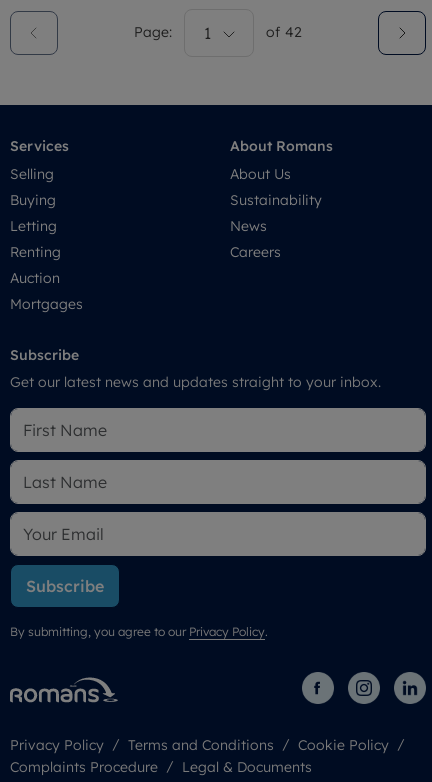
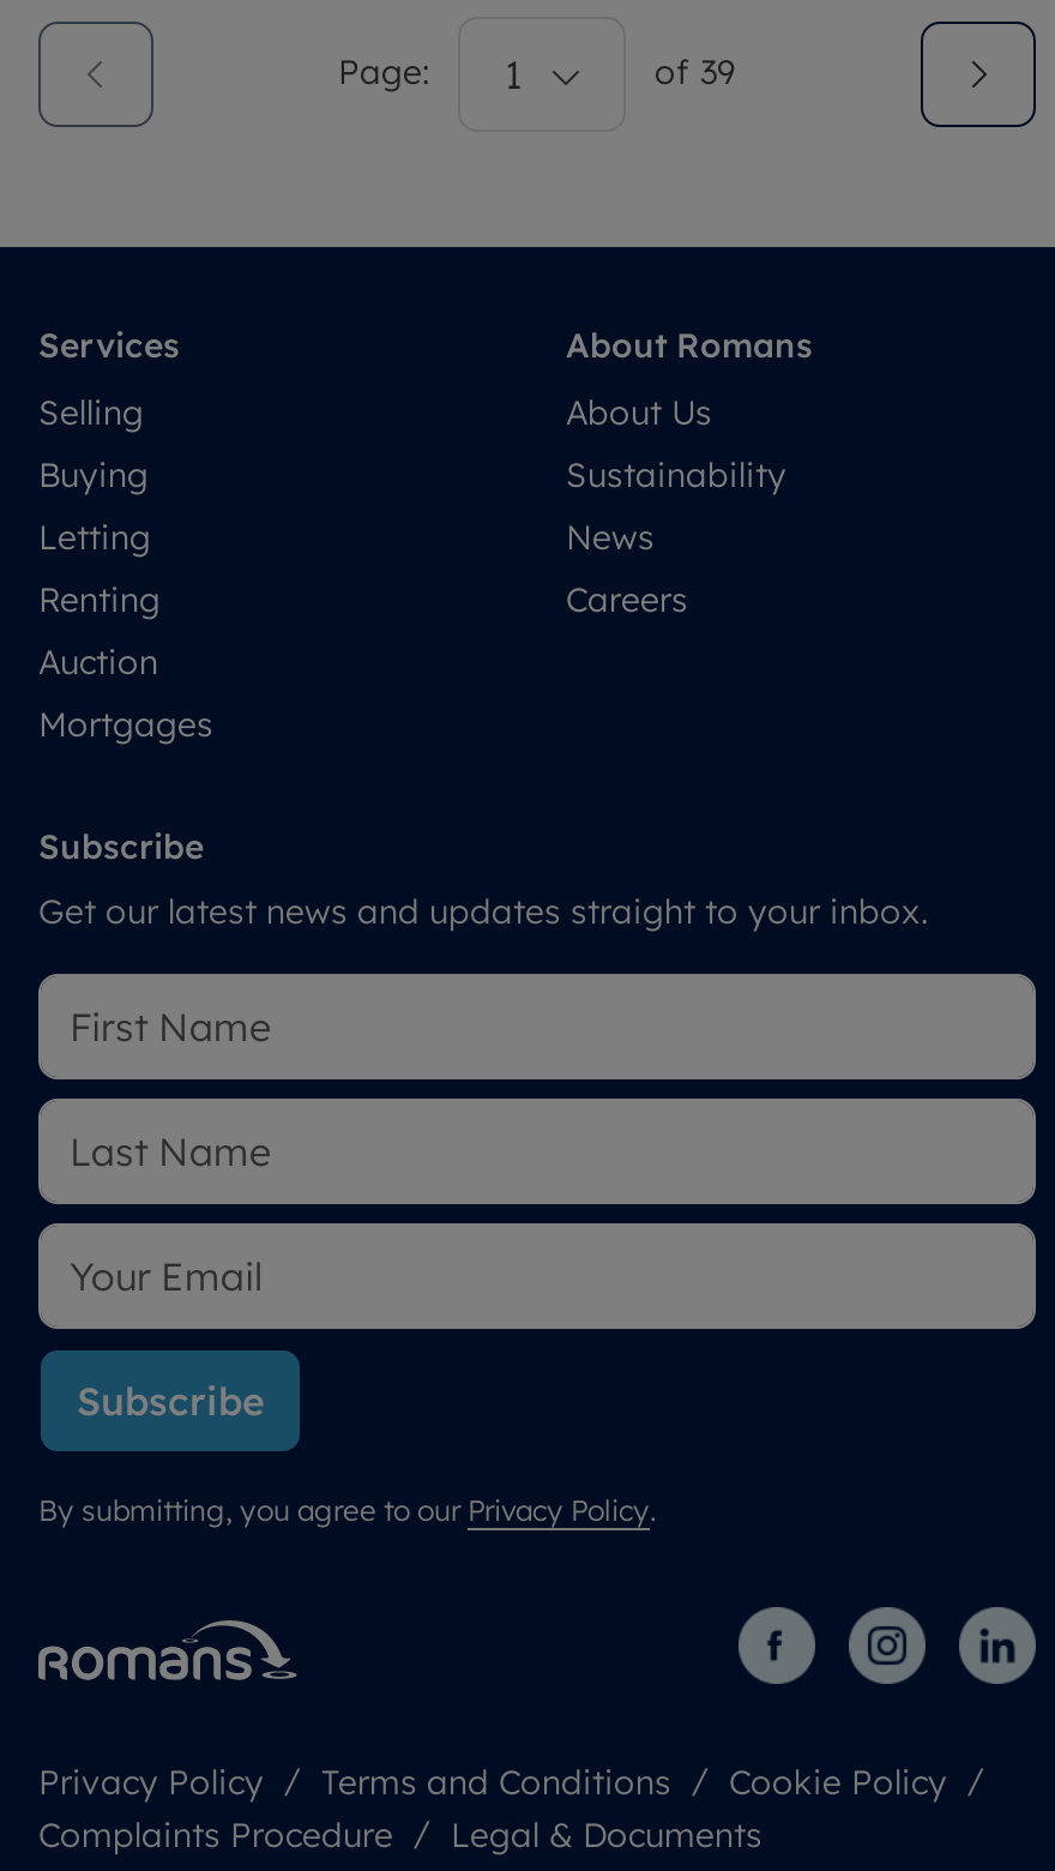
- of 42
+ of 39
